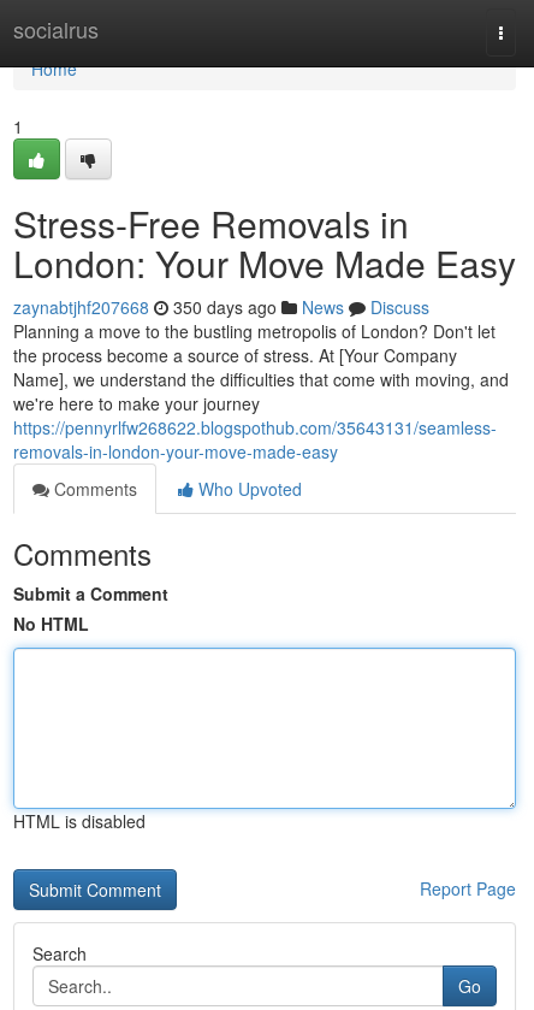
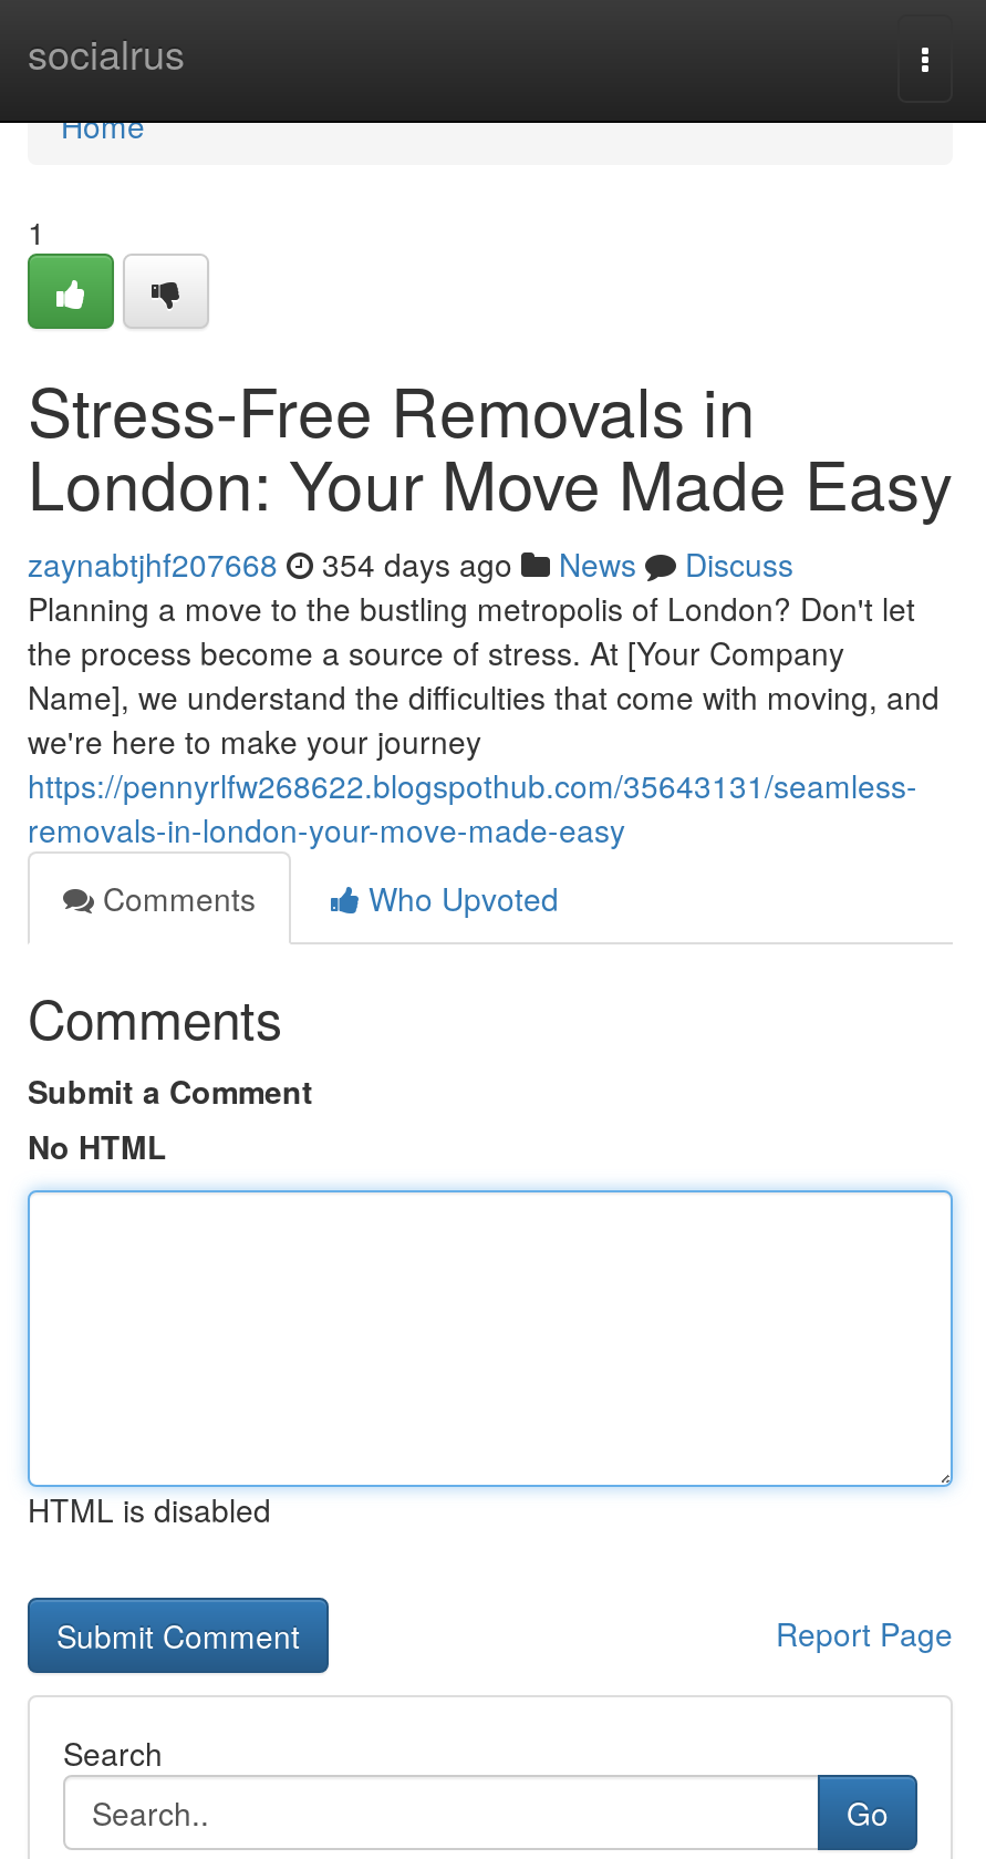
- zaynabtjhf207668 350 days ago News Discuss
+ zaynabtjhf207668 354 days ago News Discuss
